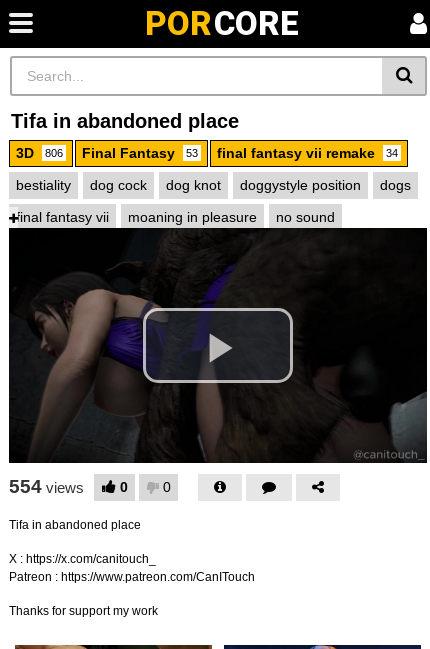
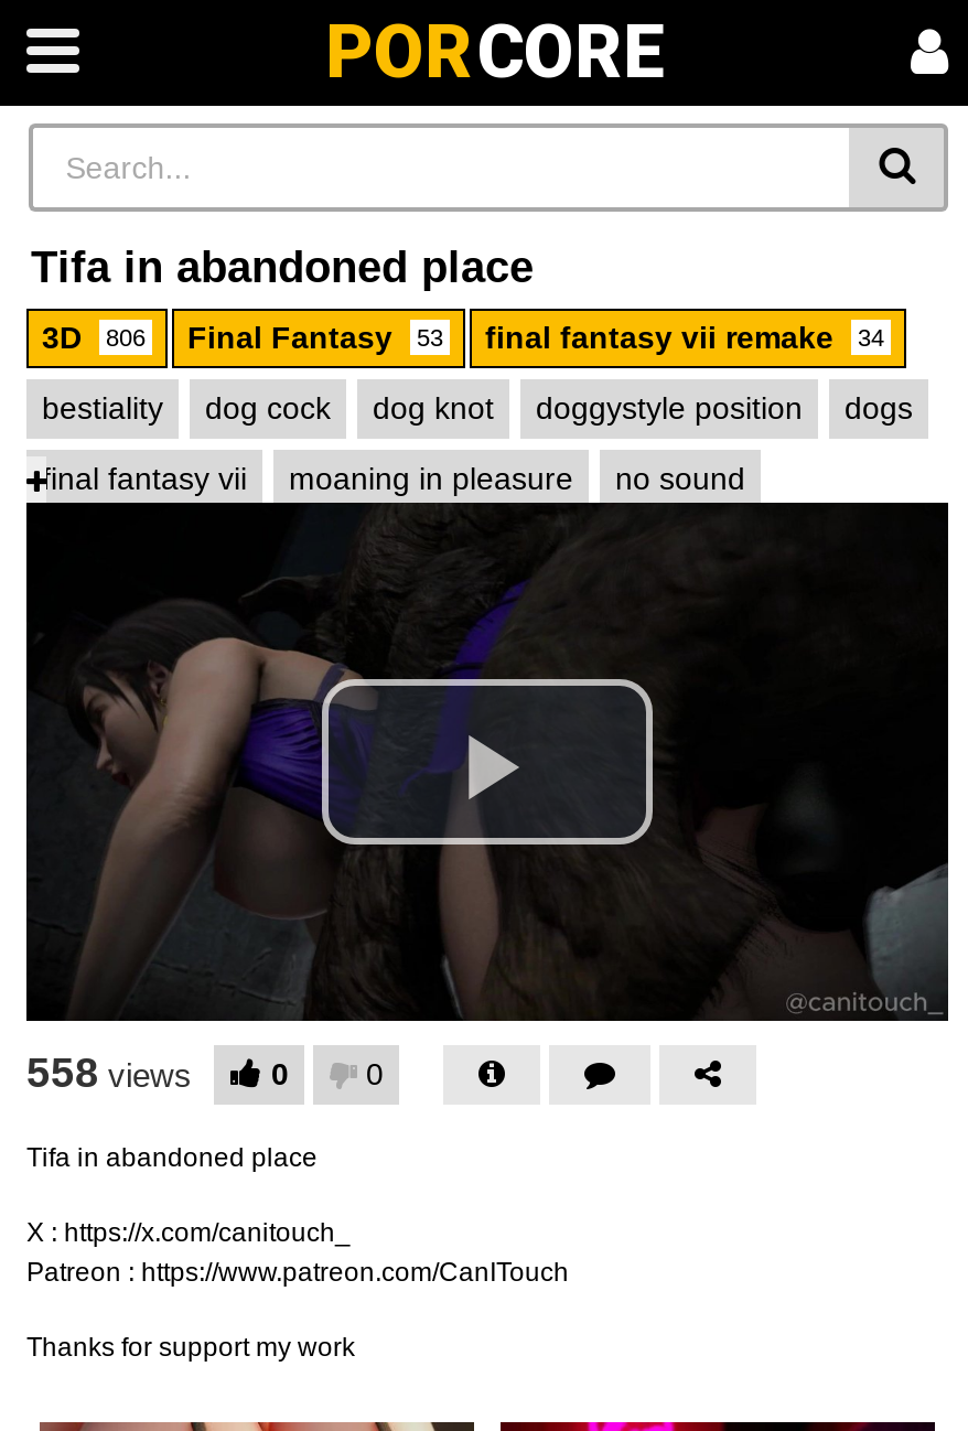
- 554 views
+ 558 views
